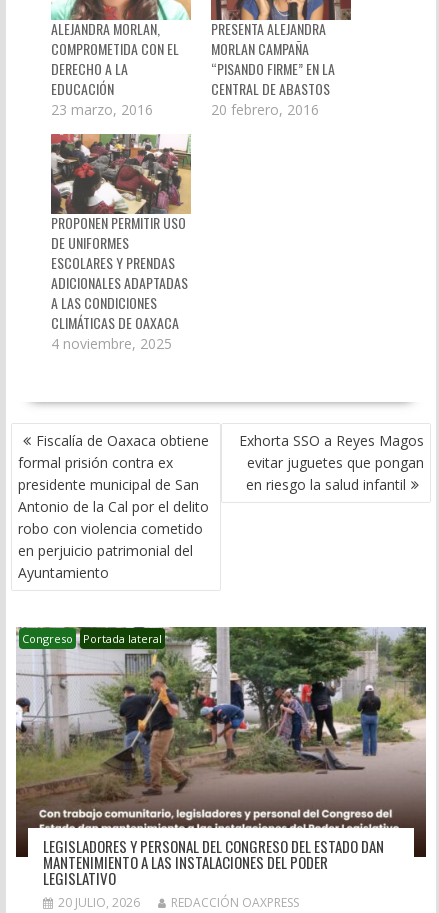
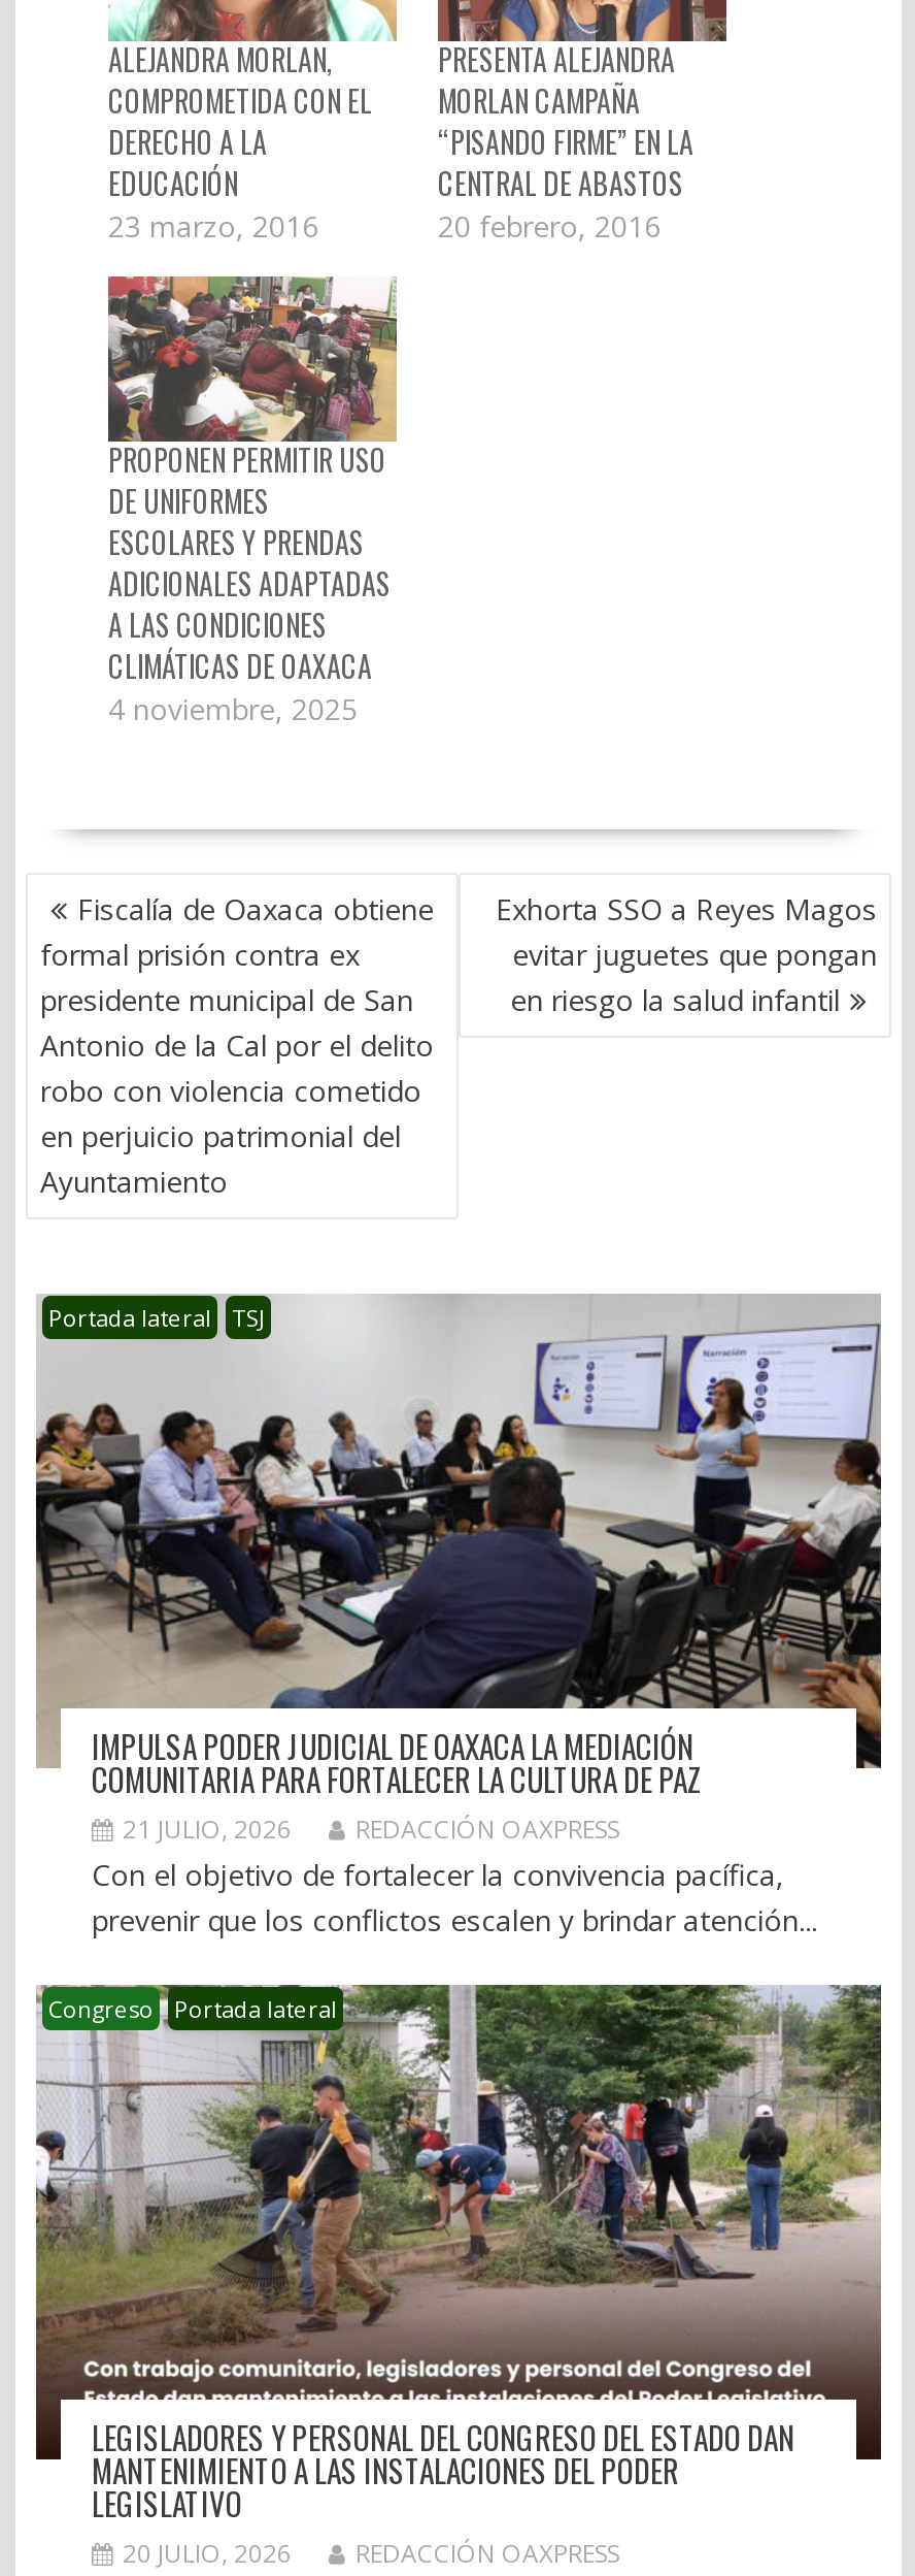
+ [image]
+ Portada lateral
+ TSJ

+ IMPULSA PODER JUDICIAL DE OAXACA LA MEDIACIÓN
+ COMUNITARIA PARA FORTALECER LA CULTURA DE PAZ
+ 21 JULIO, 2026
+ REDACCIÓN OAXPRESS
+ Con el objetivo de fortalecer la convivencia pacífica,
+ prevenir que los conflictos escalen y brindar atención...
